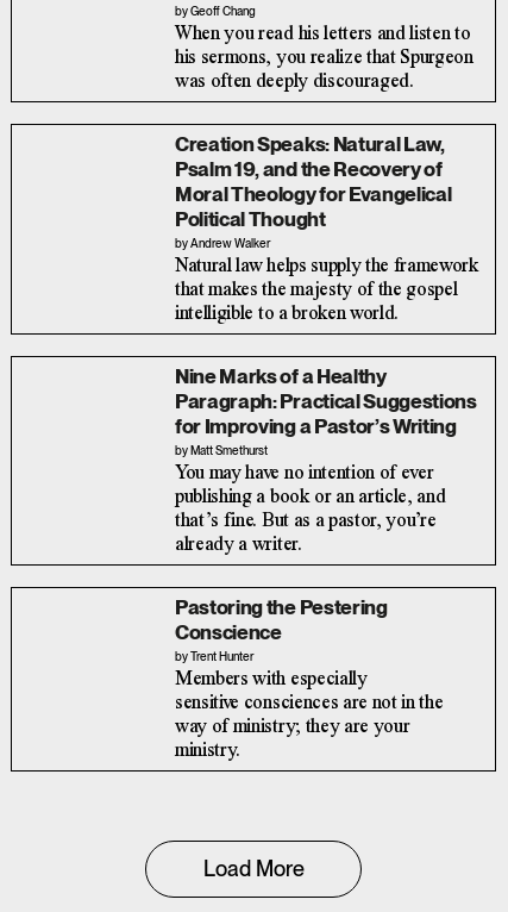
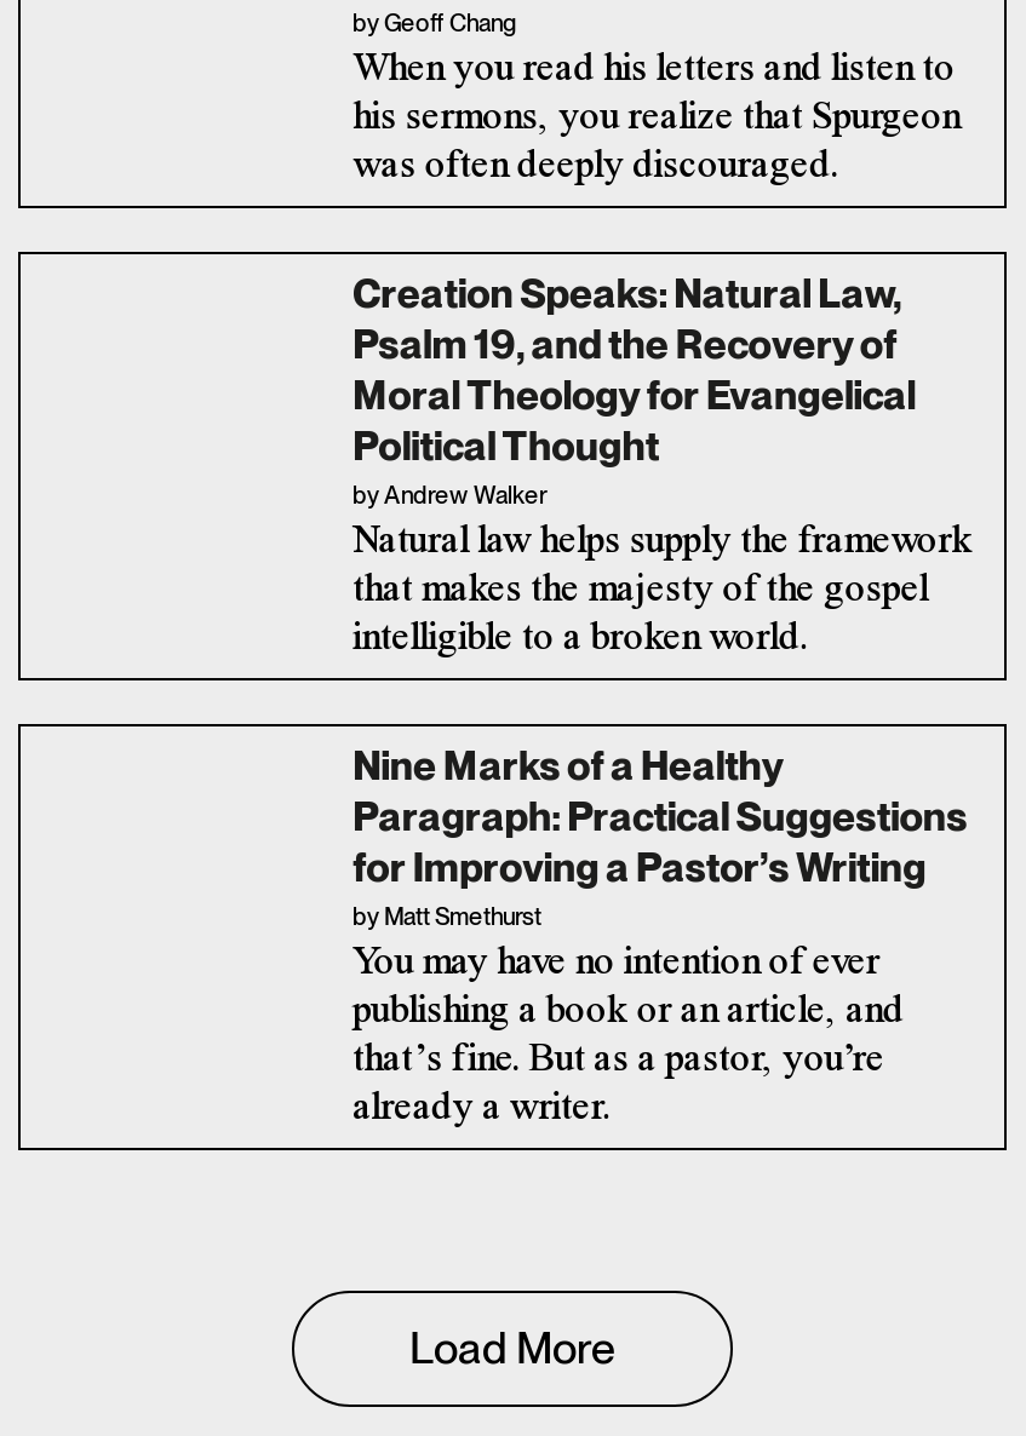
- Pastoring the Pestering
- Conscience
- by Trent Hunter
- Members with especially
- sensitive consciences are not in the
- way of ministry; they are your
- ministry.
